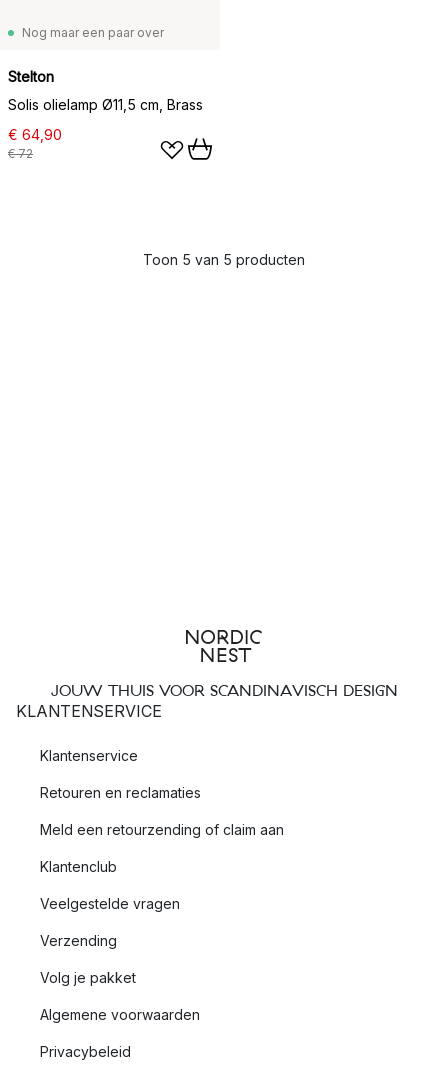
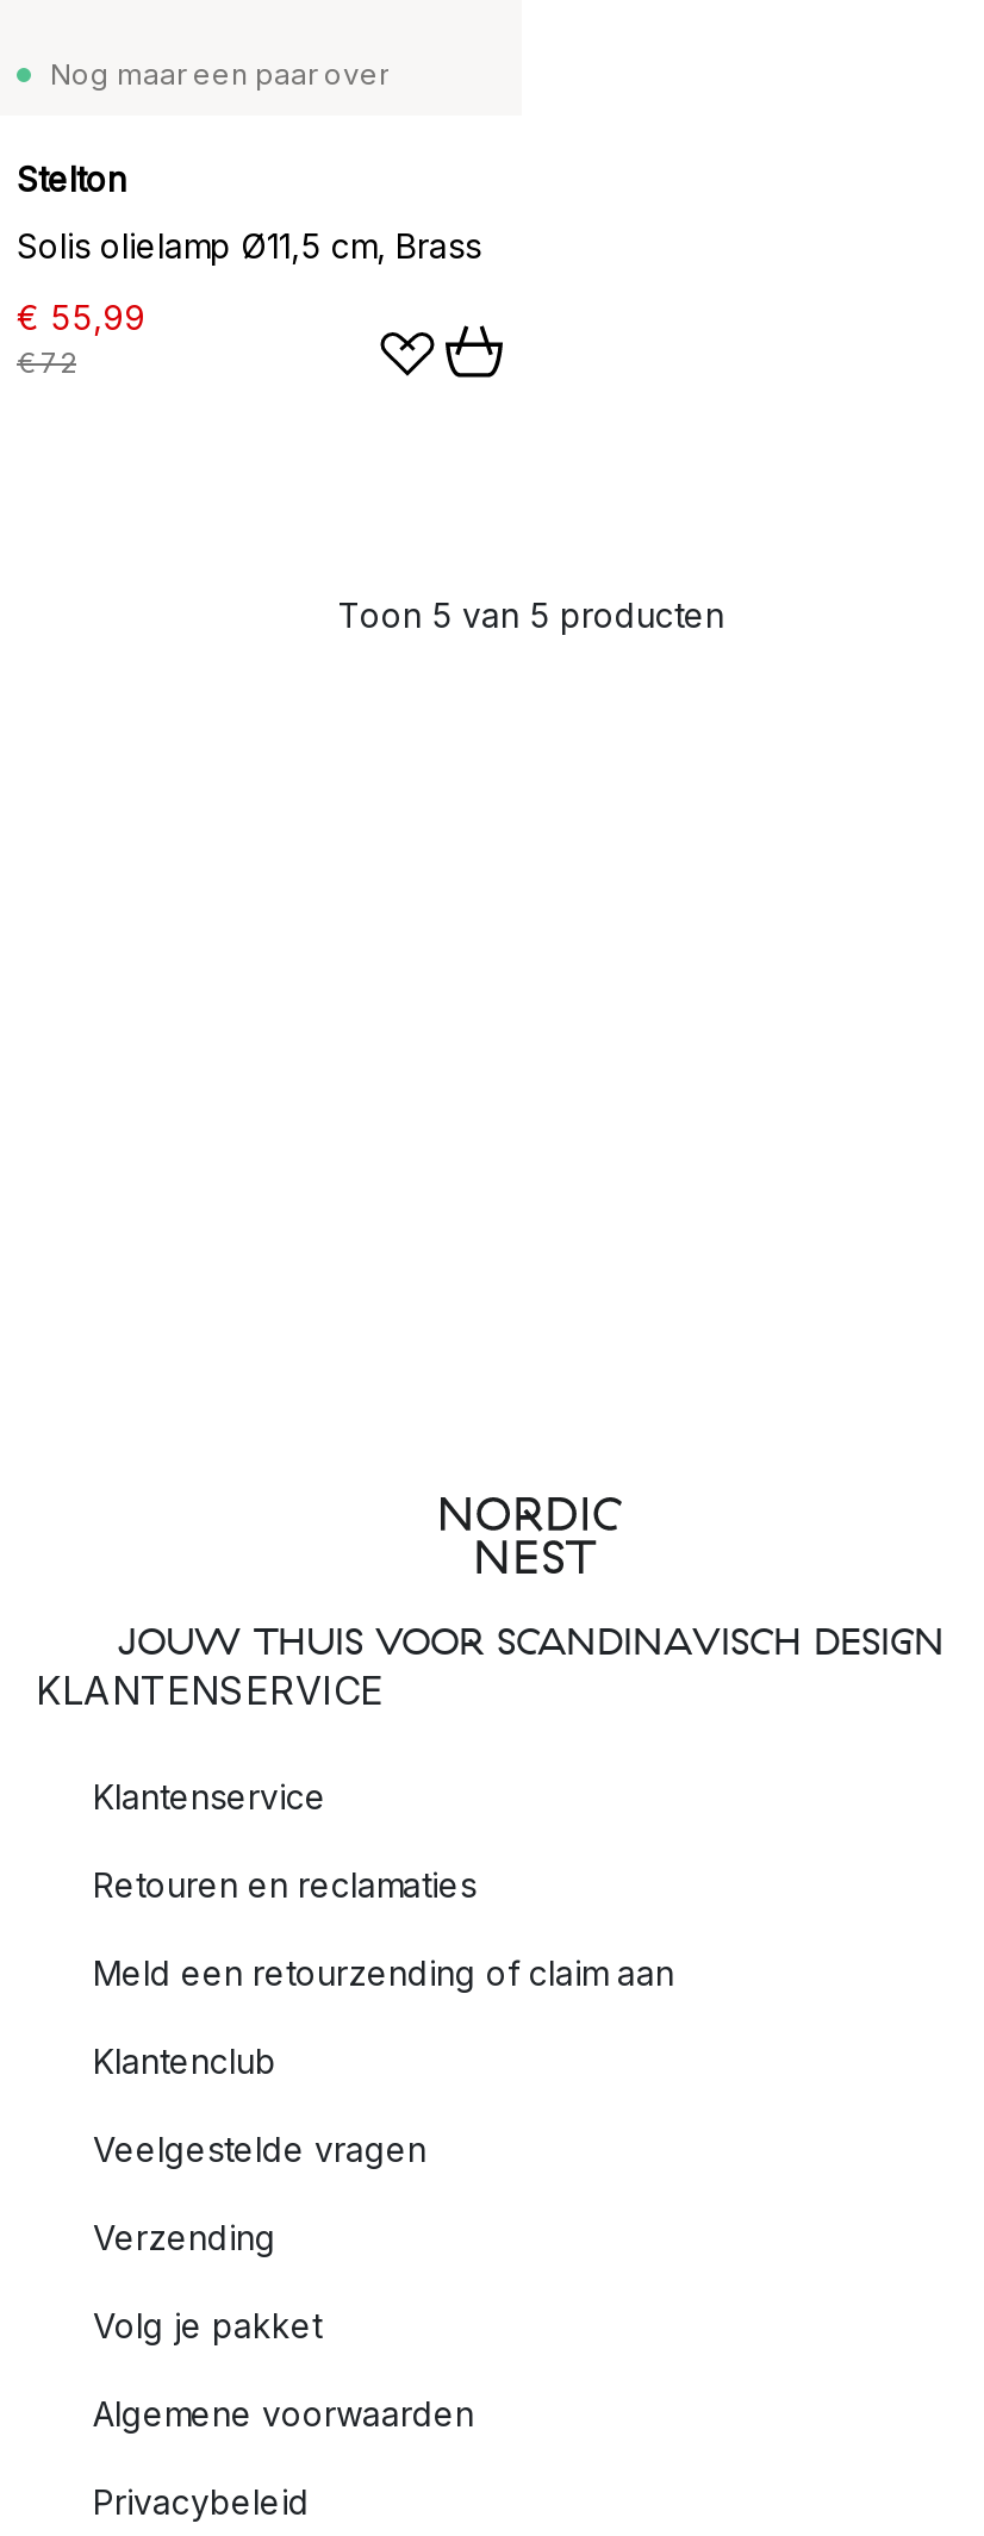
- € 64,90
+ € 55,99
